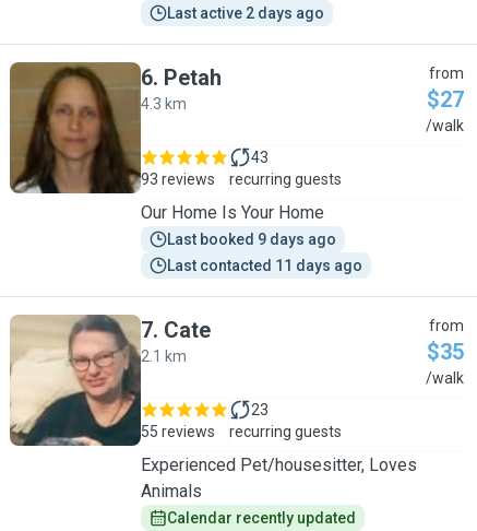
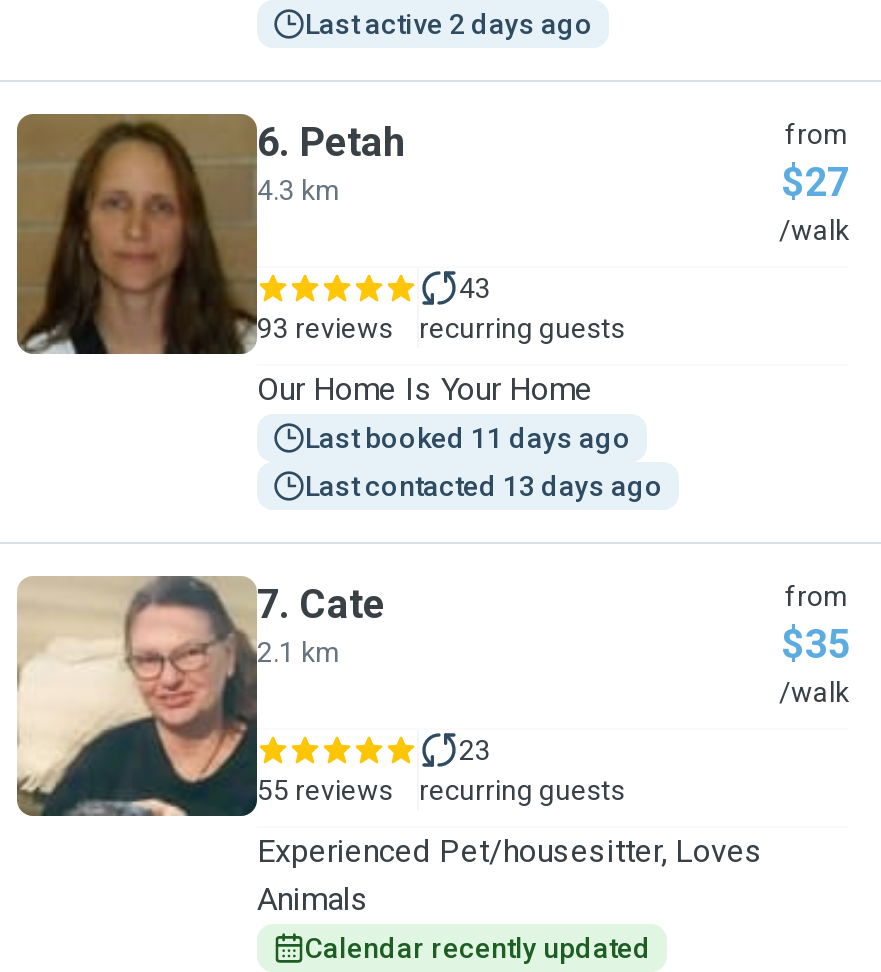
- Last booked 9 days ago
+ Last booked 11 days ago

- Last contacted 11 days ago
+ Last contacted 13 days ago
